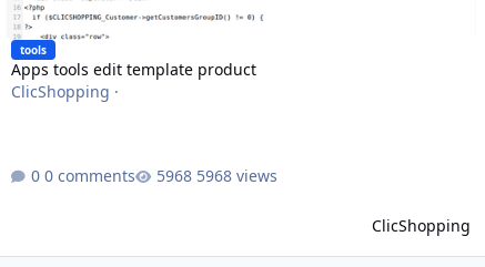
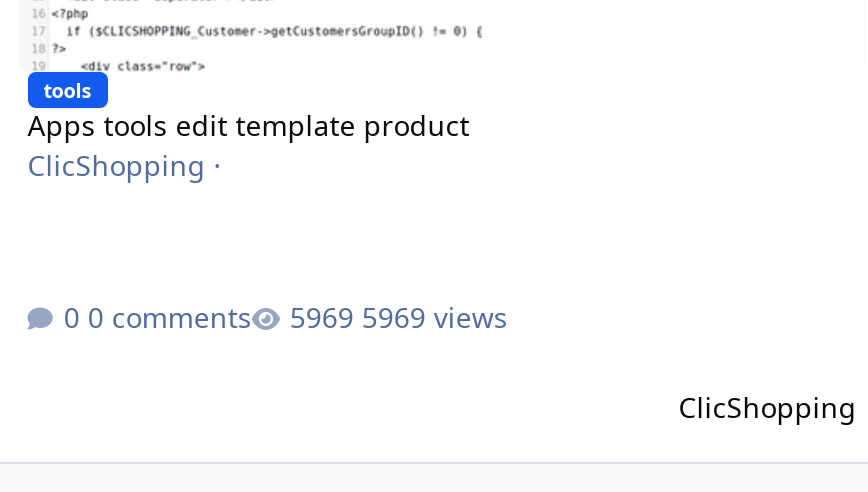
- 5968 views
+ 5969 views
